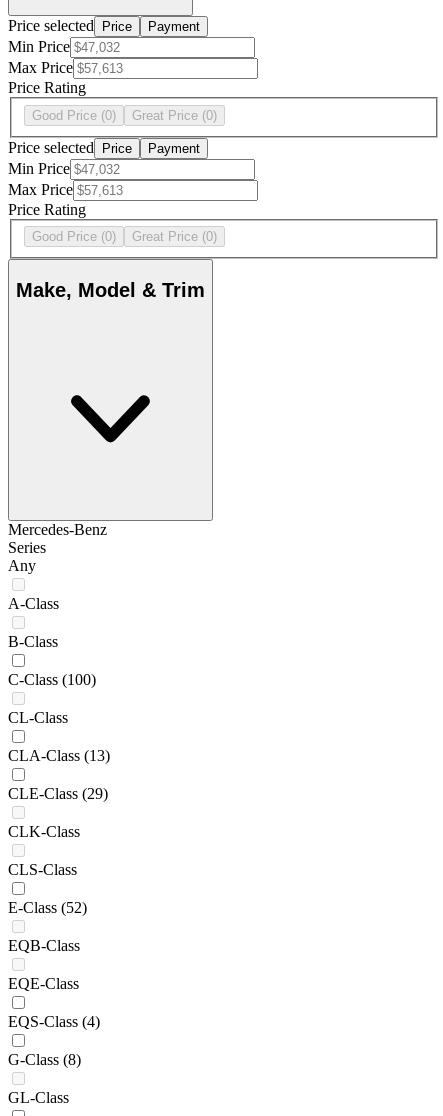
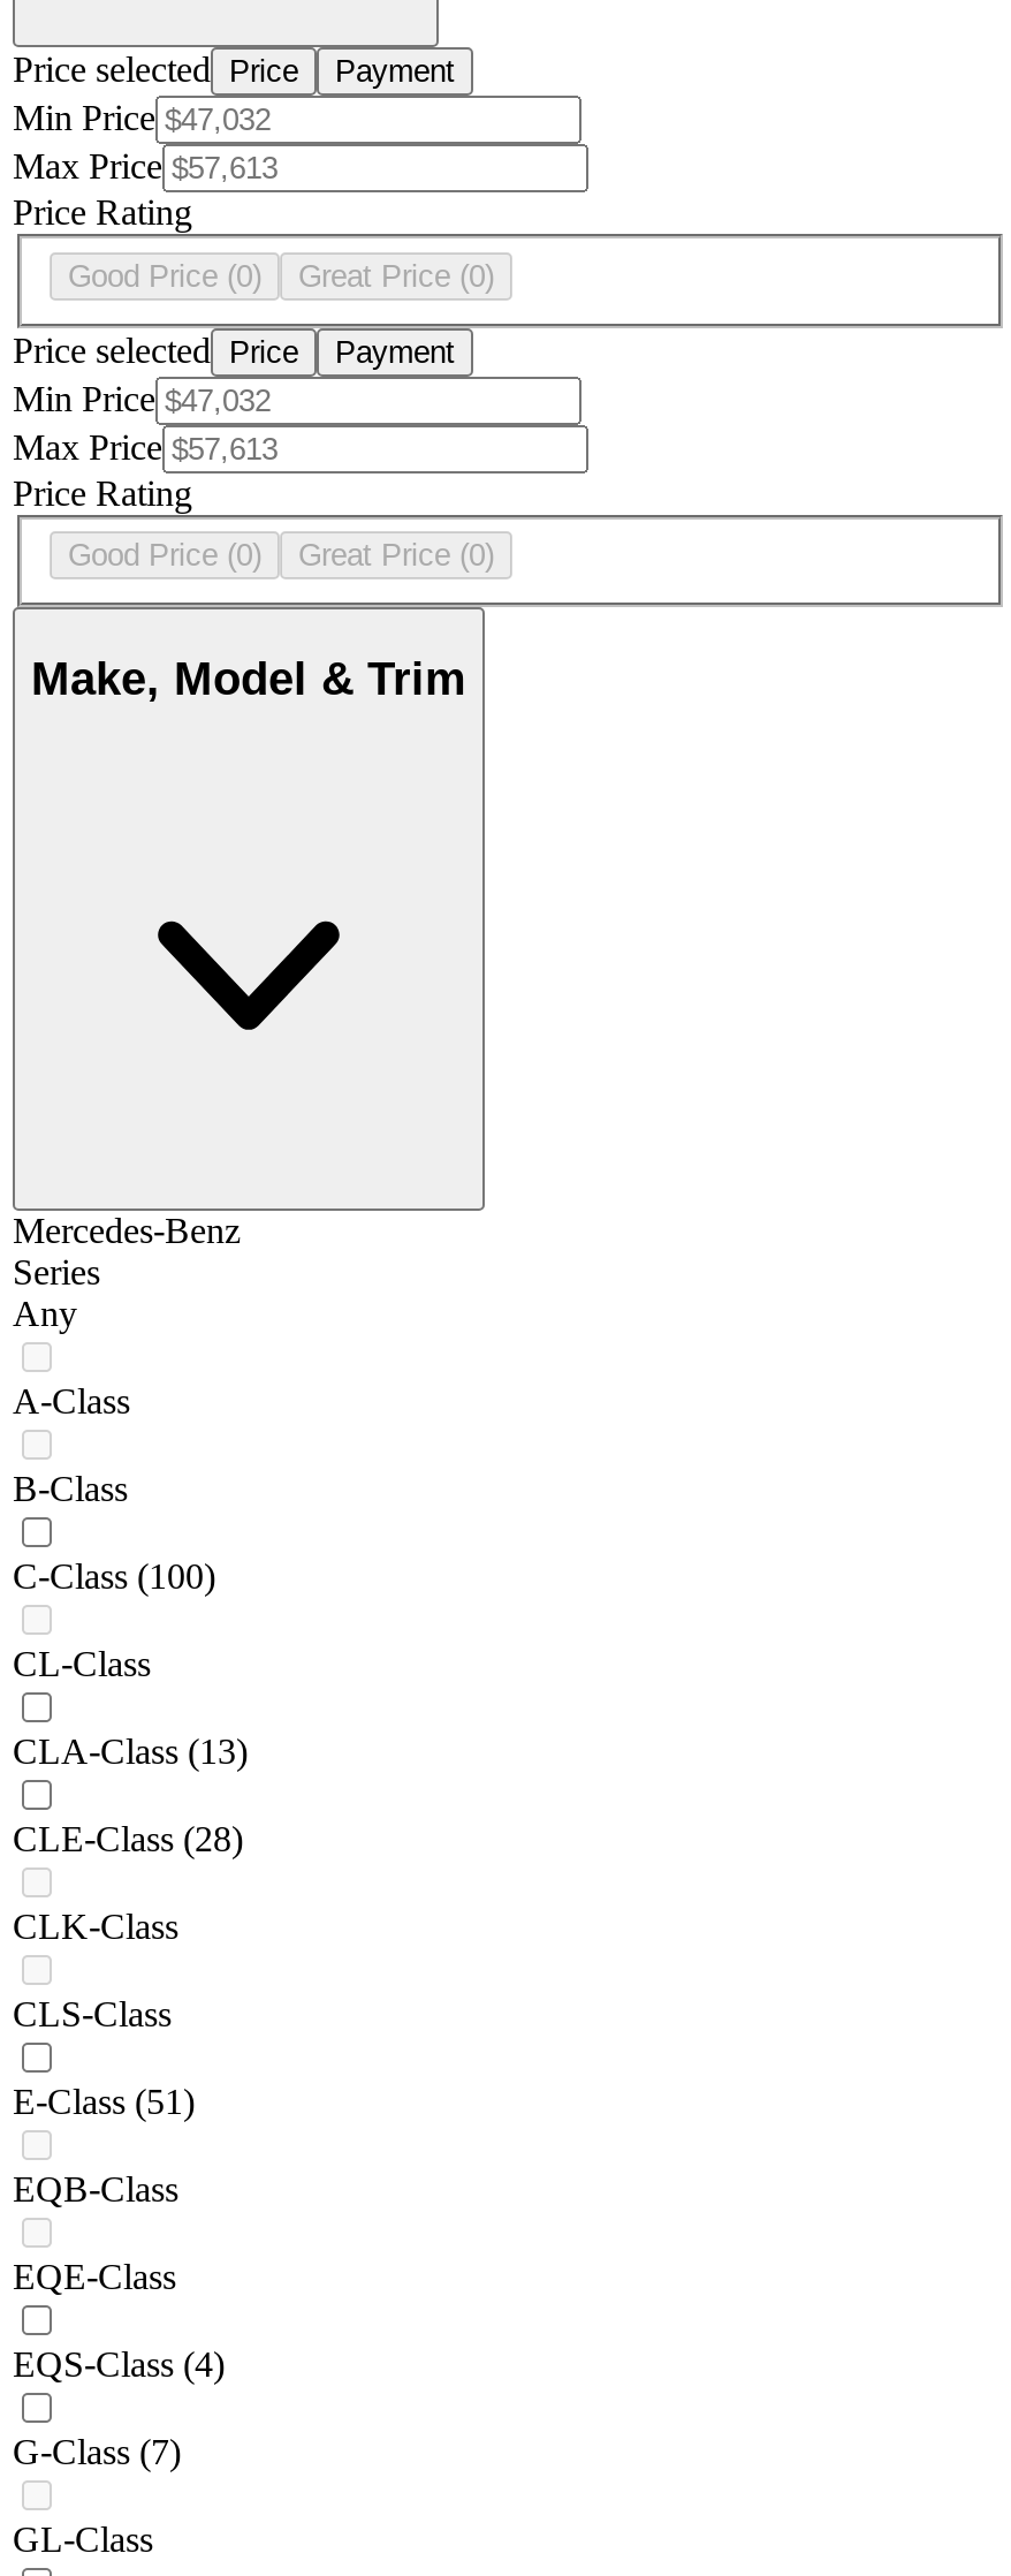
- CLE-Class (29)
+ CLE-Class (28)

- E-Class (52)
+ E-Class (51)

- G-Class (8)
+ G-Class (7)
